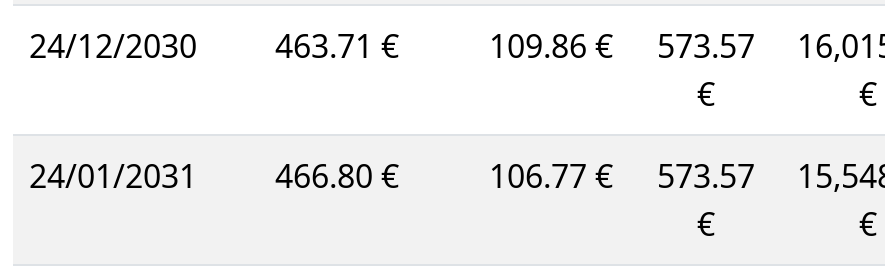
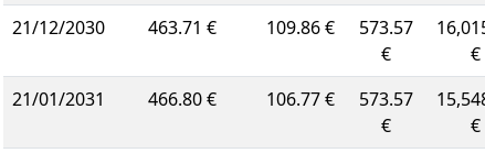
- 24/12/2030 463.71 €
+ 21/12/2030 463.71 €

- 24/01/2031 466.80 €
+ 21/01/2031 466.80 €
